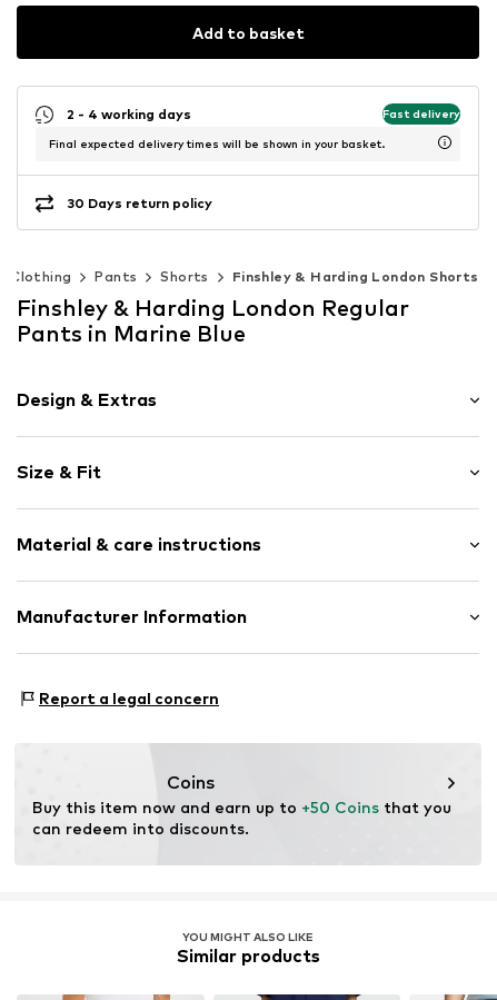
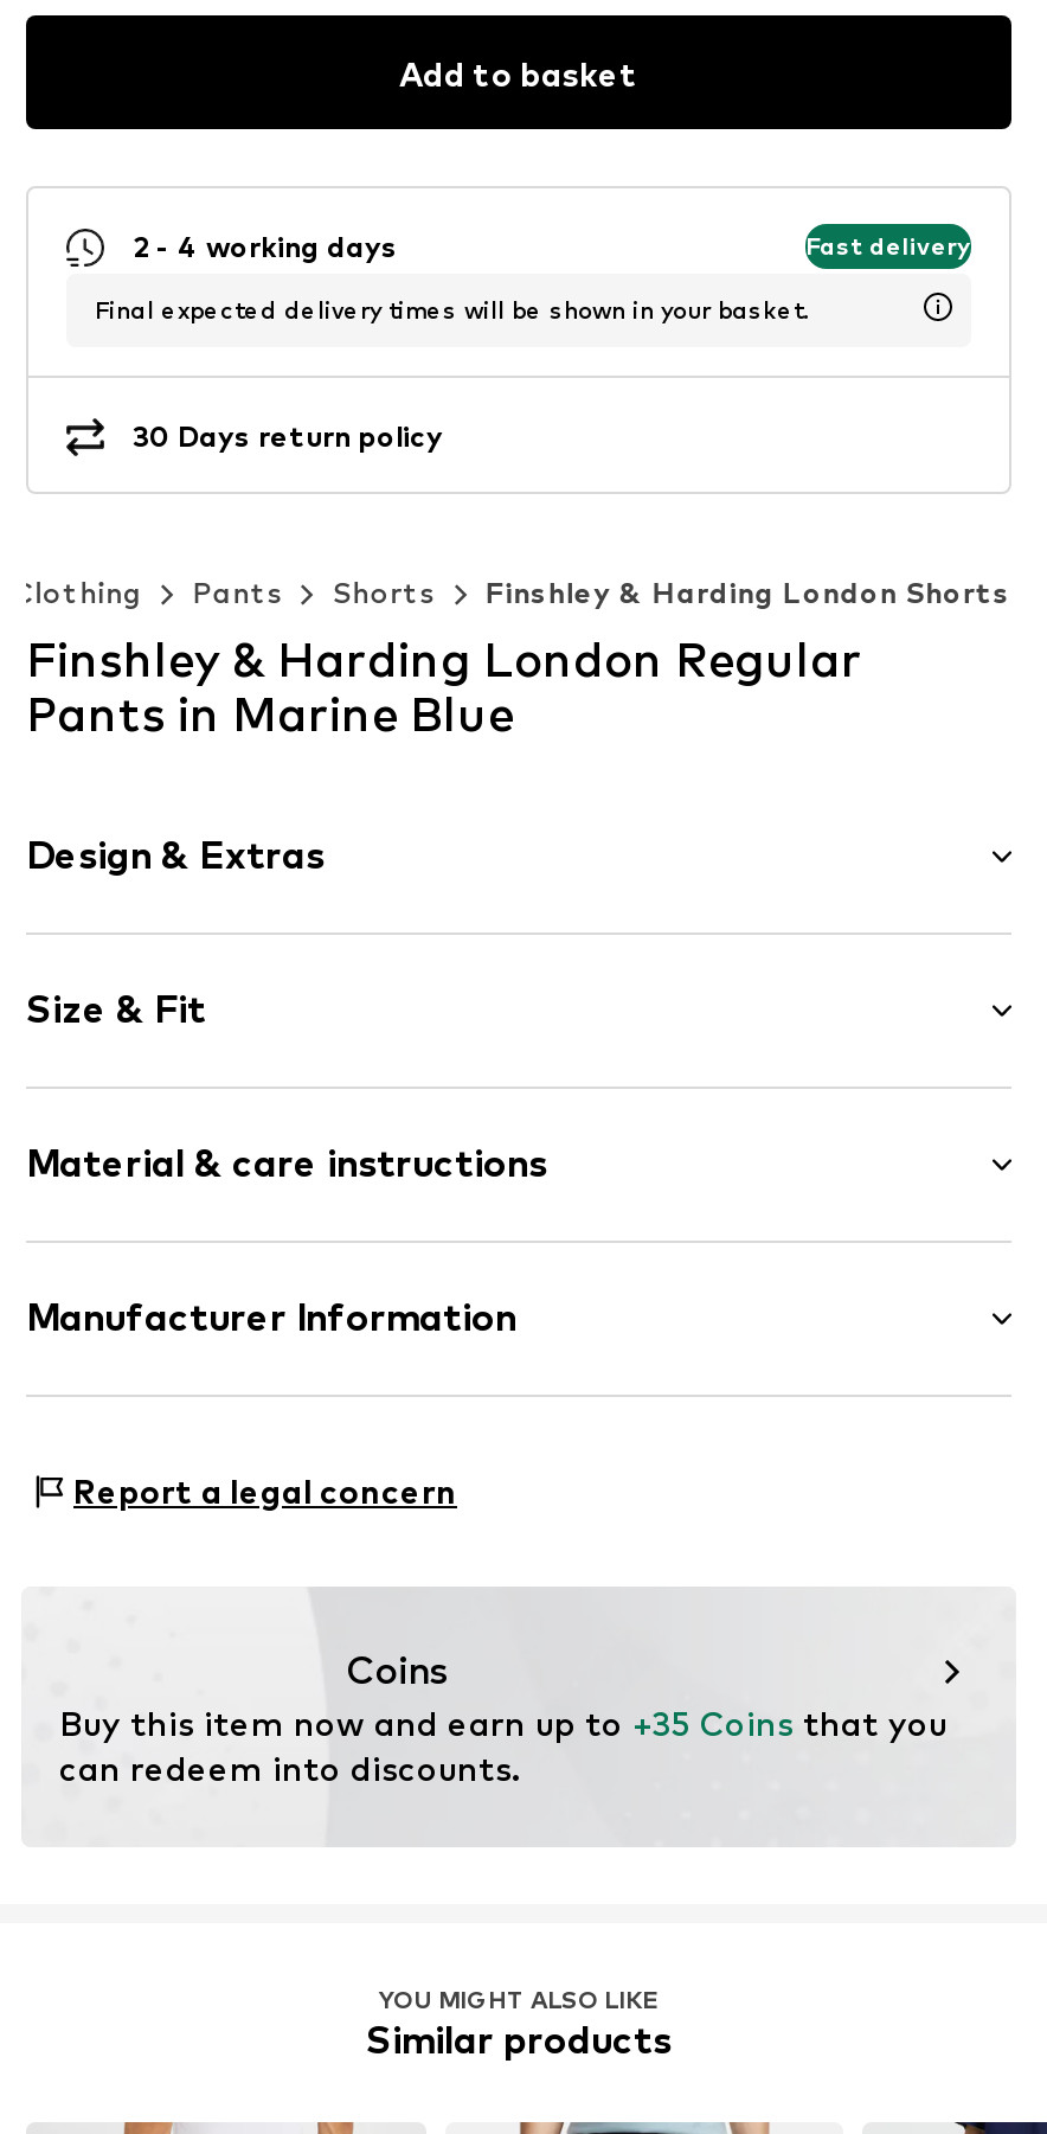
- Buy this item now and earn up to +50 Coins that you
+ Buy this item now and earn up to +35 Coins that you
